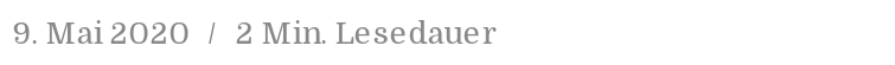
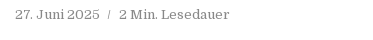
- 9. Mai 2020 2 Min. Lesedauer
+ 27. Juni 2025 2 Min. Lesedauer
